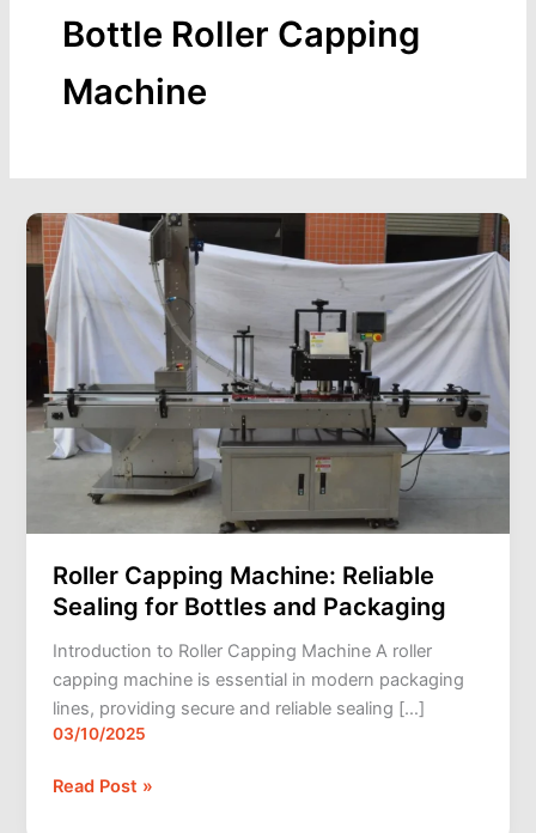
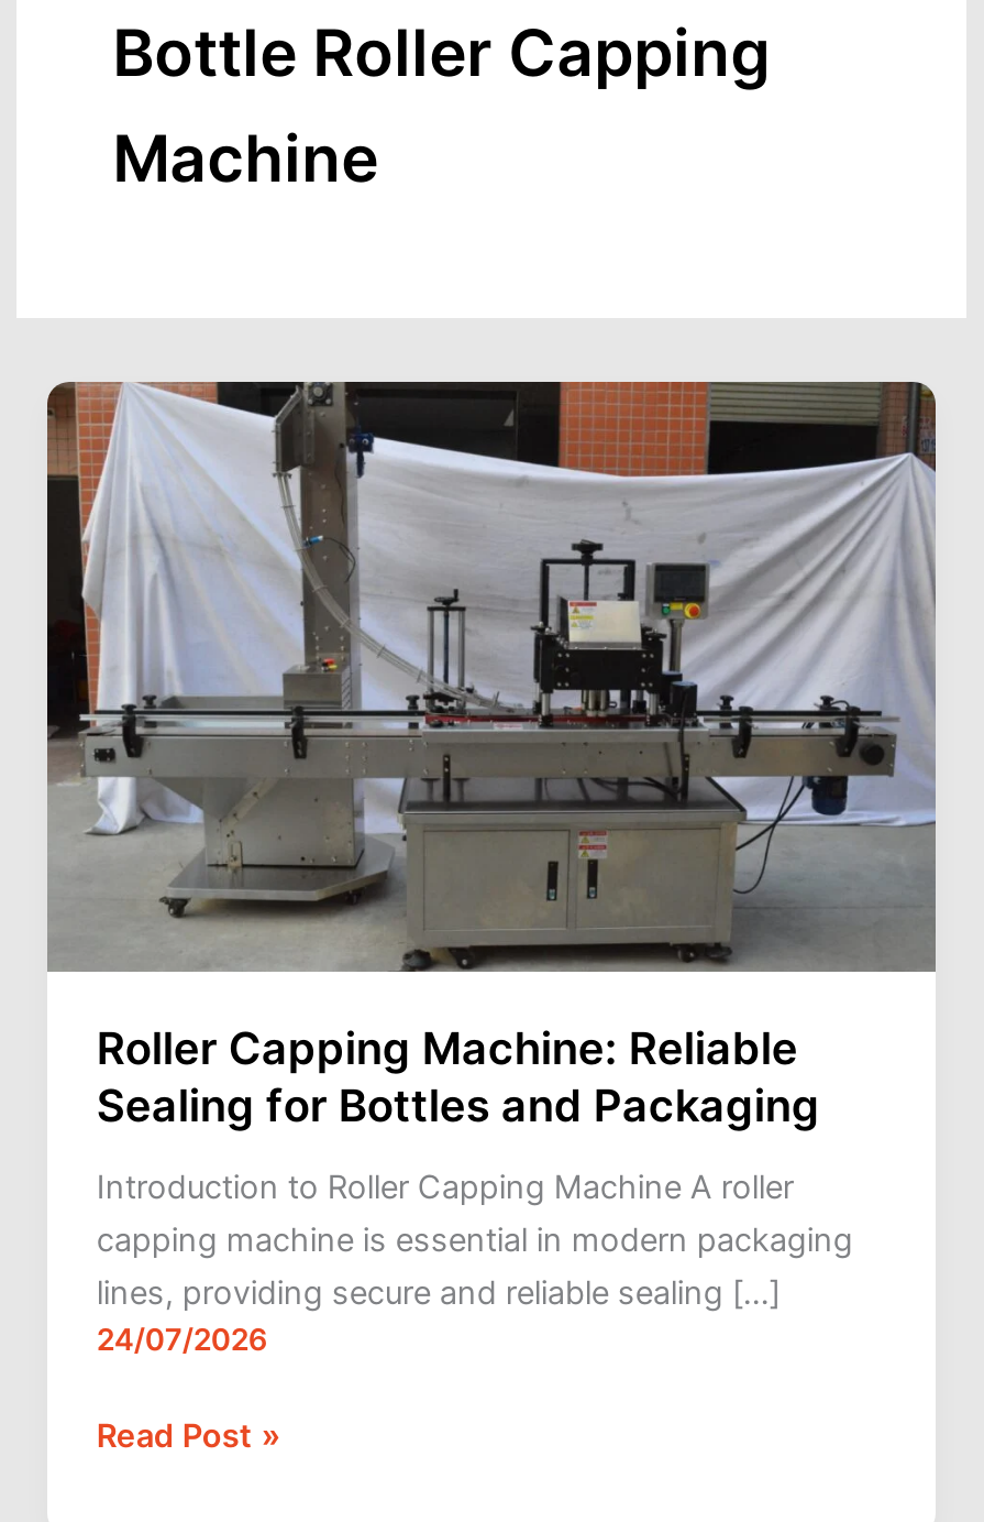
- 03/10/2025
+ 24/07/2026
